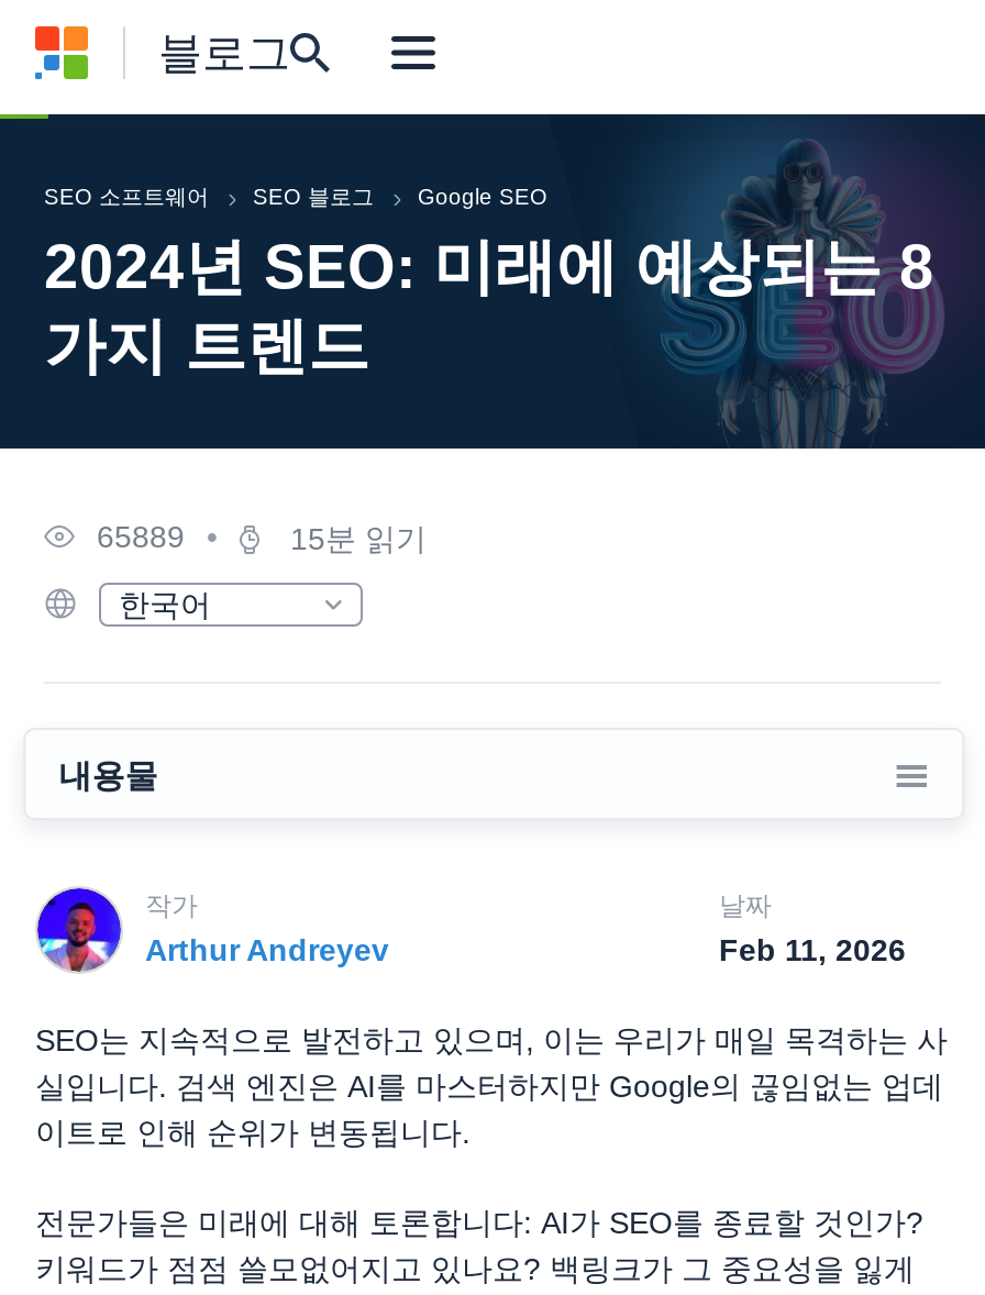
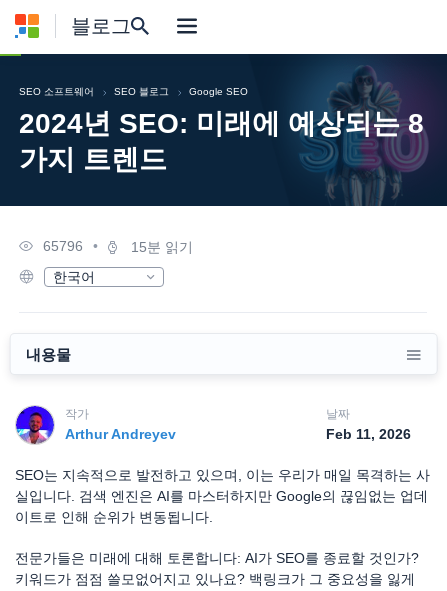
- 65889
+ 65796
